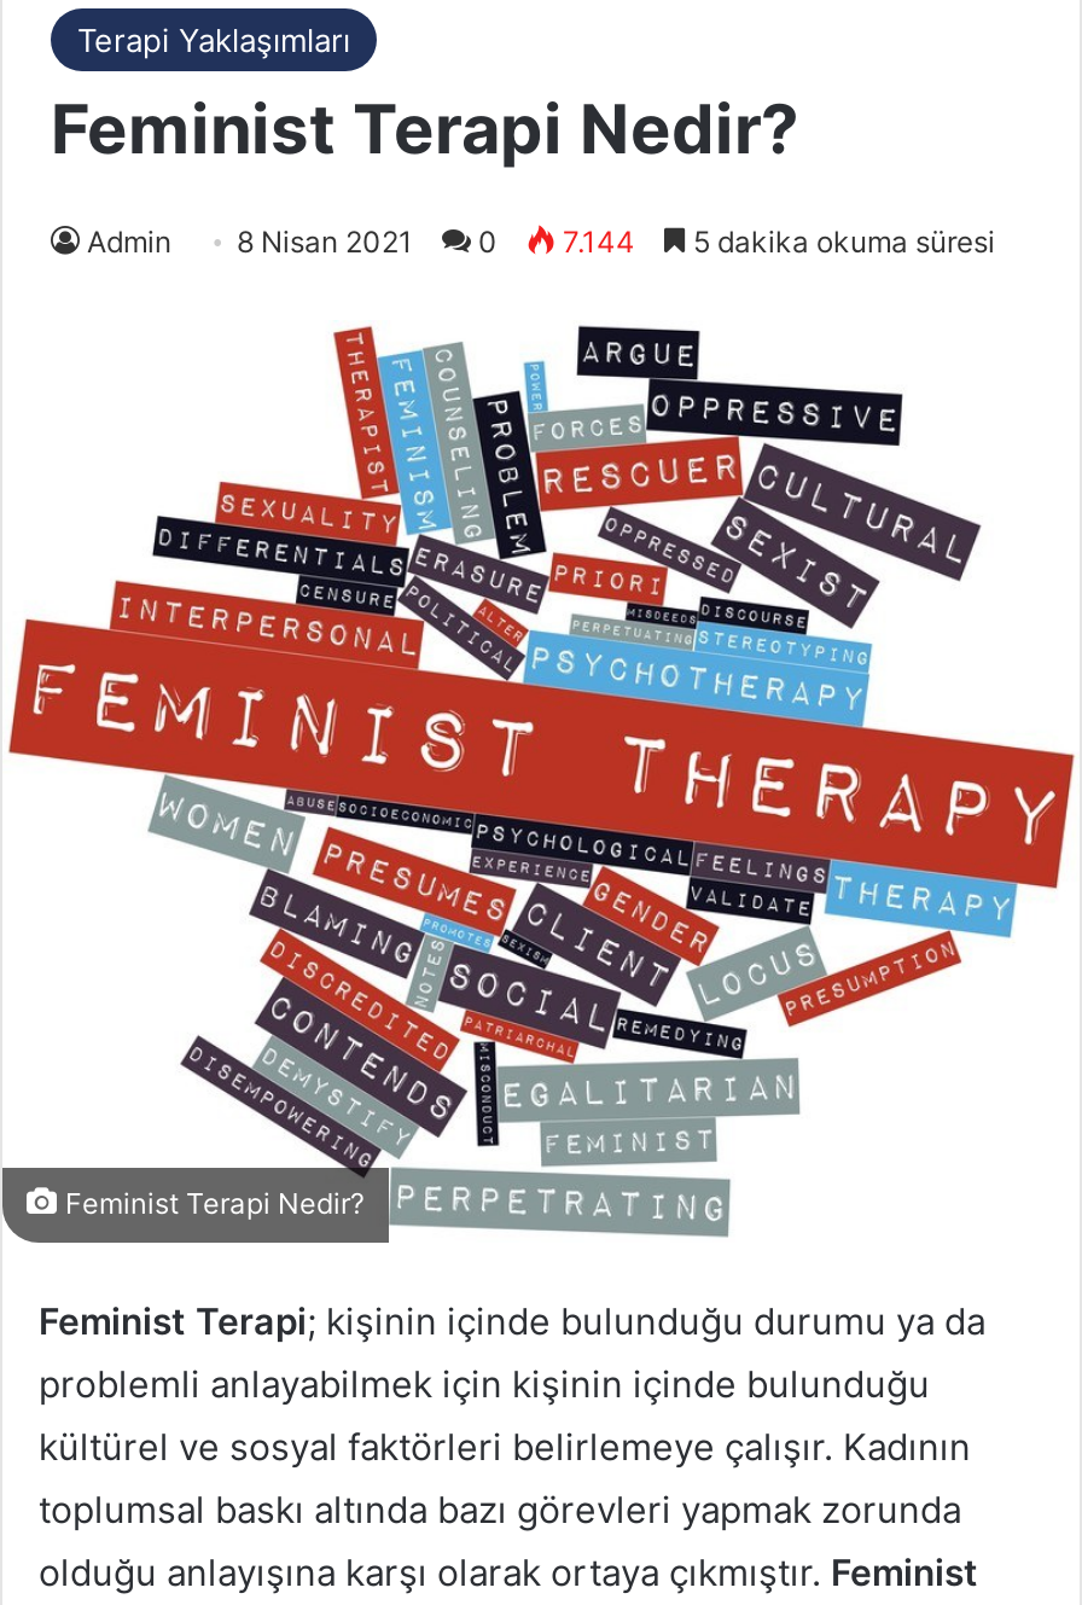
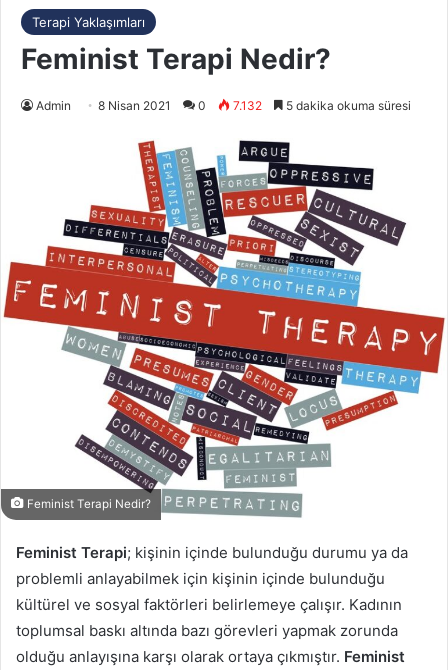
- Admin 8 Nisan 2021 0 7.144 5 dakika okuma süresi
+ Admin 8 Nisan 2021 0 7.132 5 dakika okuma süresi
